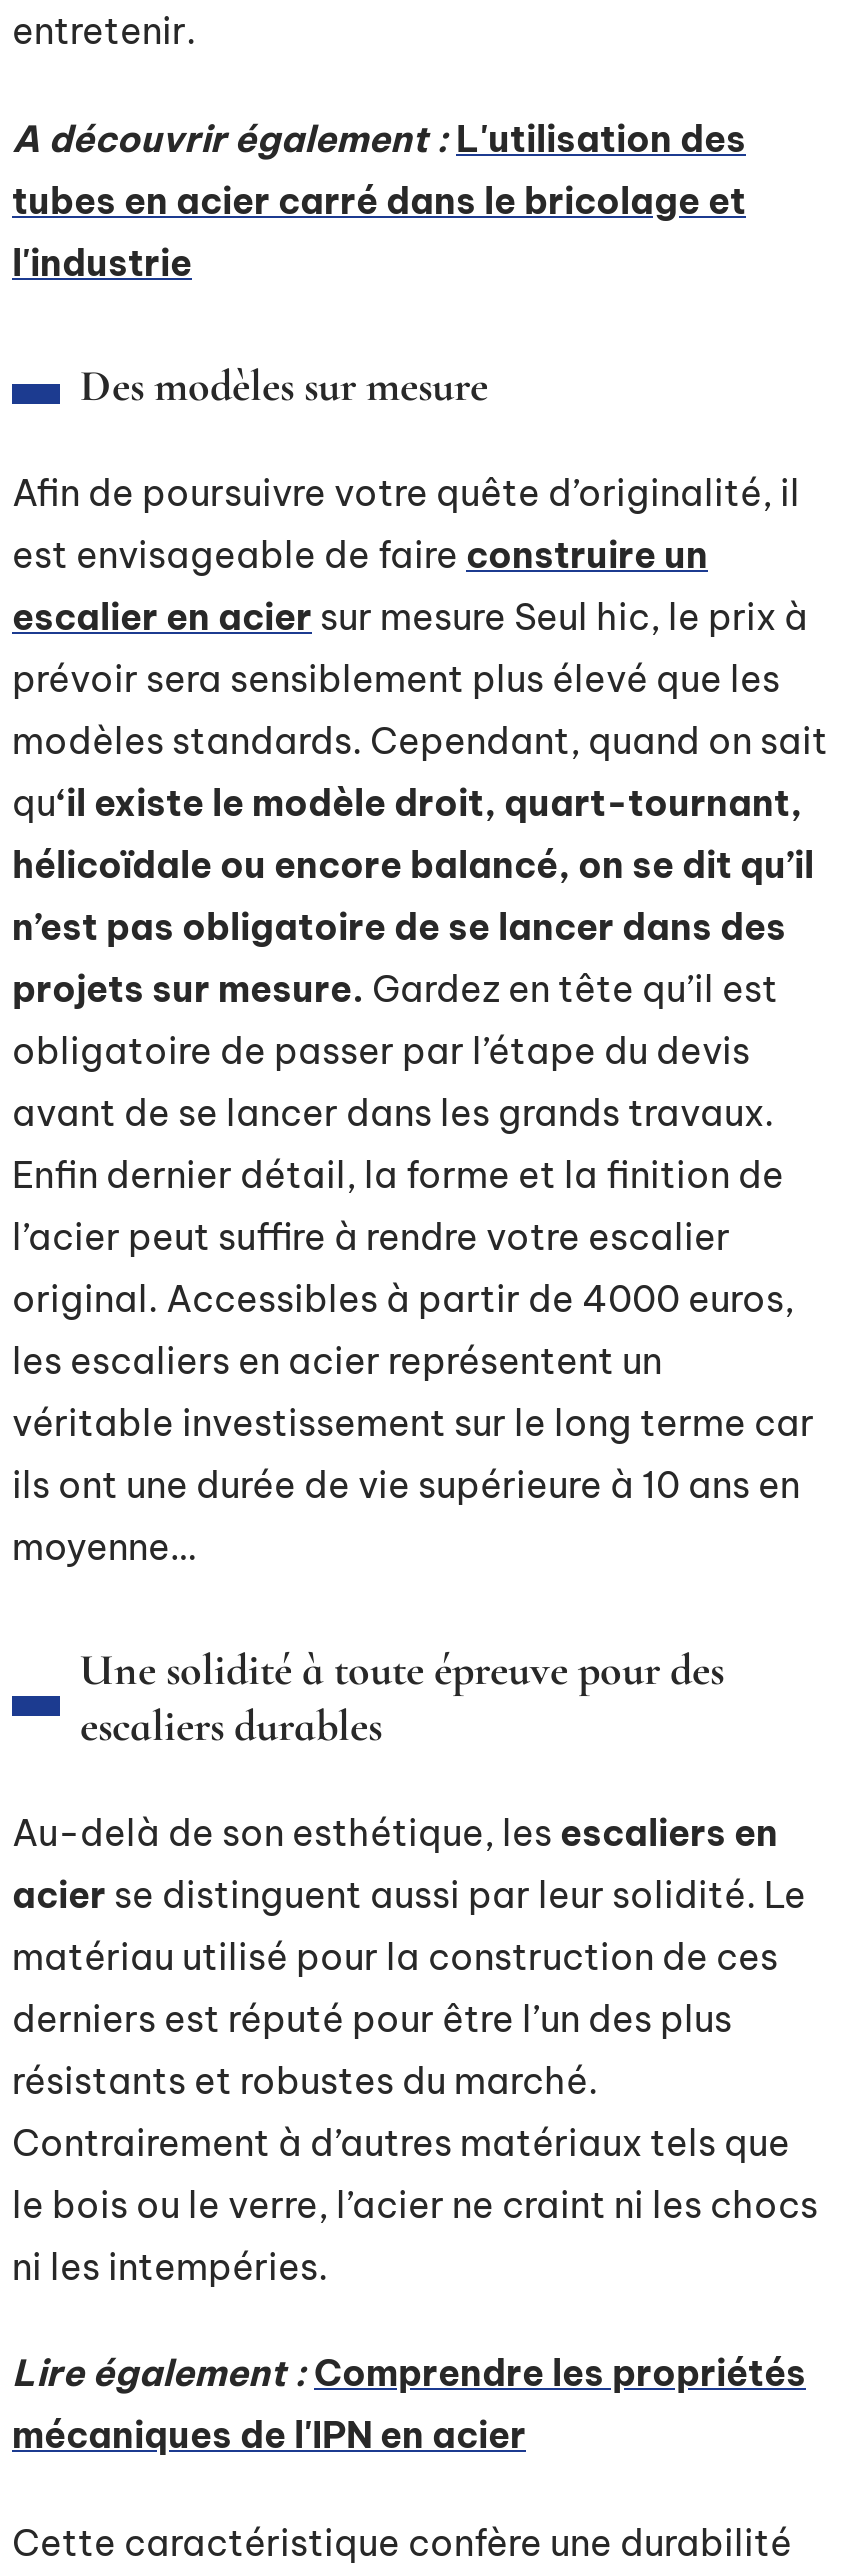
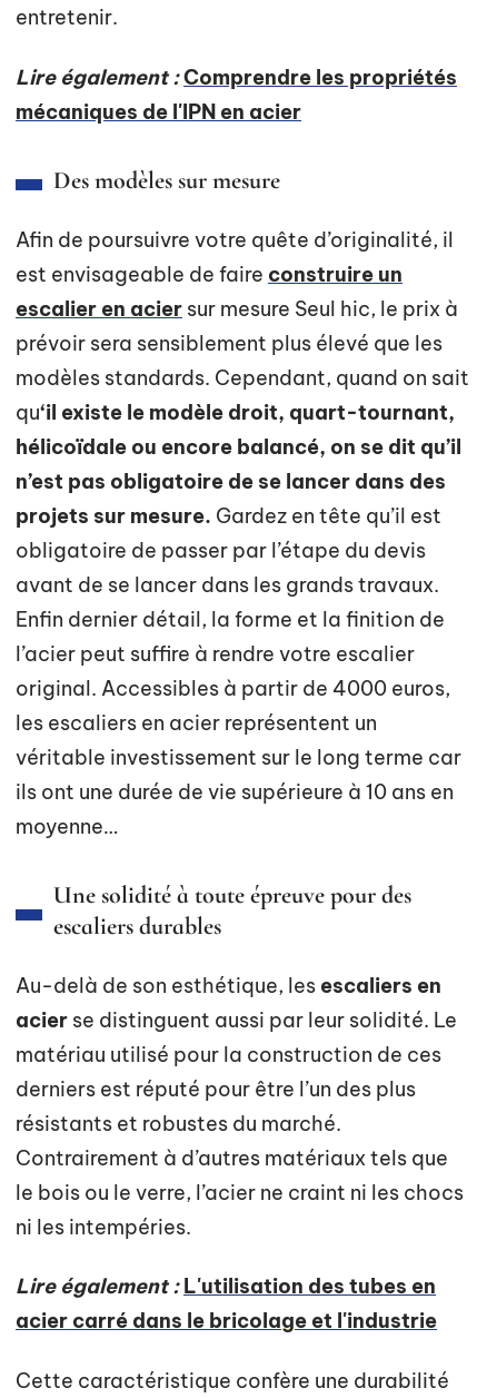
- A découvrir également : L'utilisation des
- tubes en acier carré dans le bricolage et
- l'industrie

+ Lire également : L'utilisation des tubes en
+ acier carré dans le bricolage et l'industrie

moved up: Lire également : Comprendre les propriétés | mécaniques de l'IPN en acier
